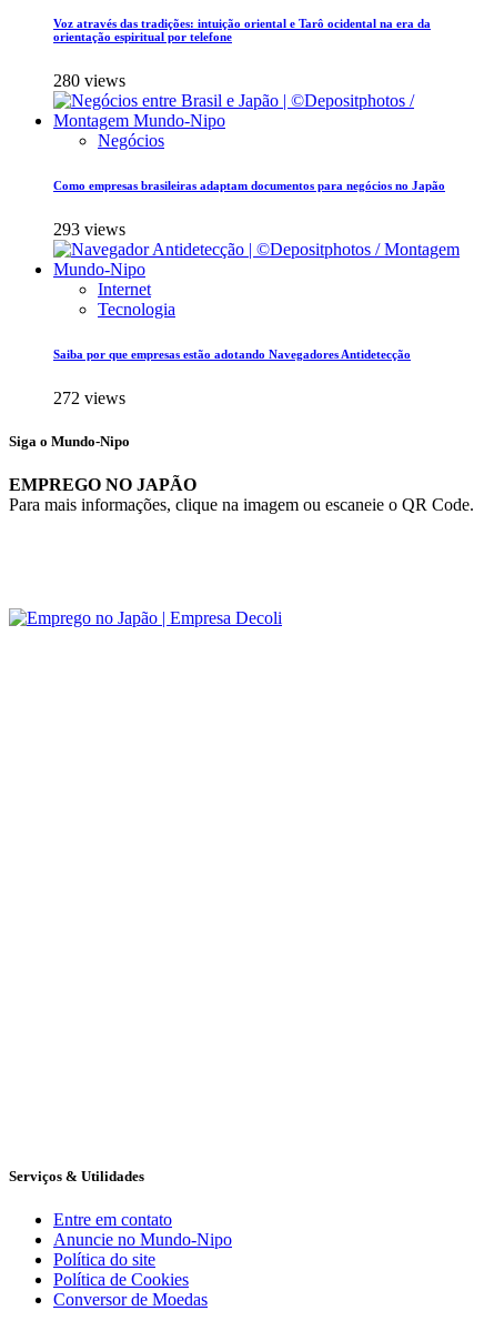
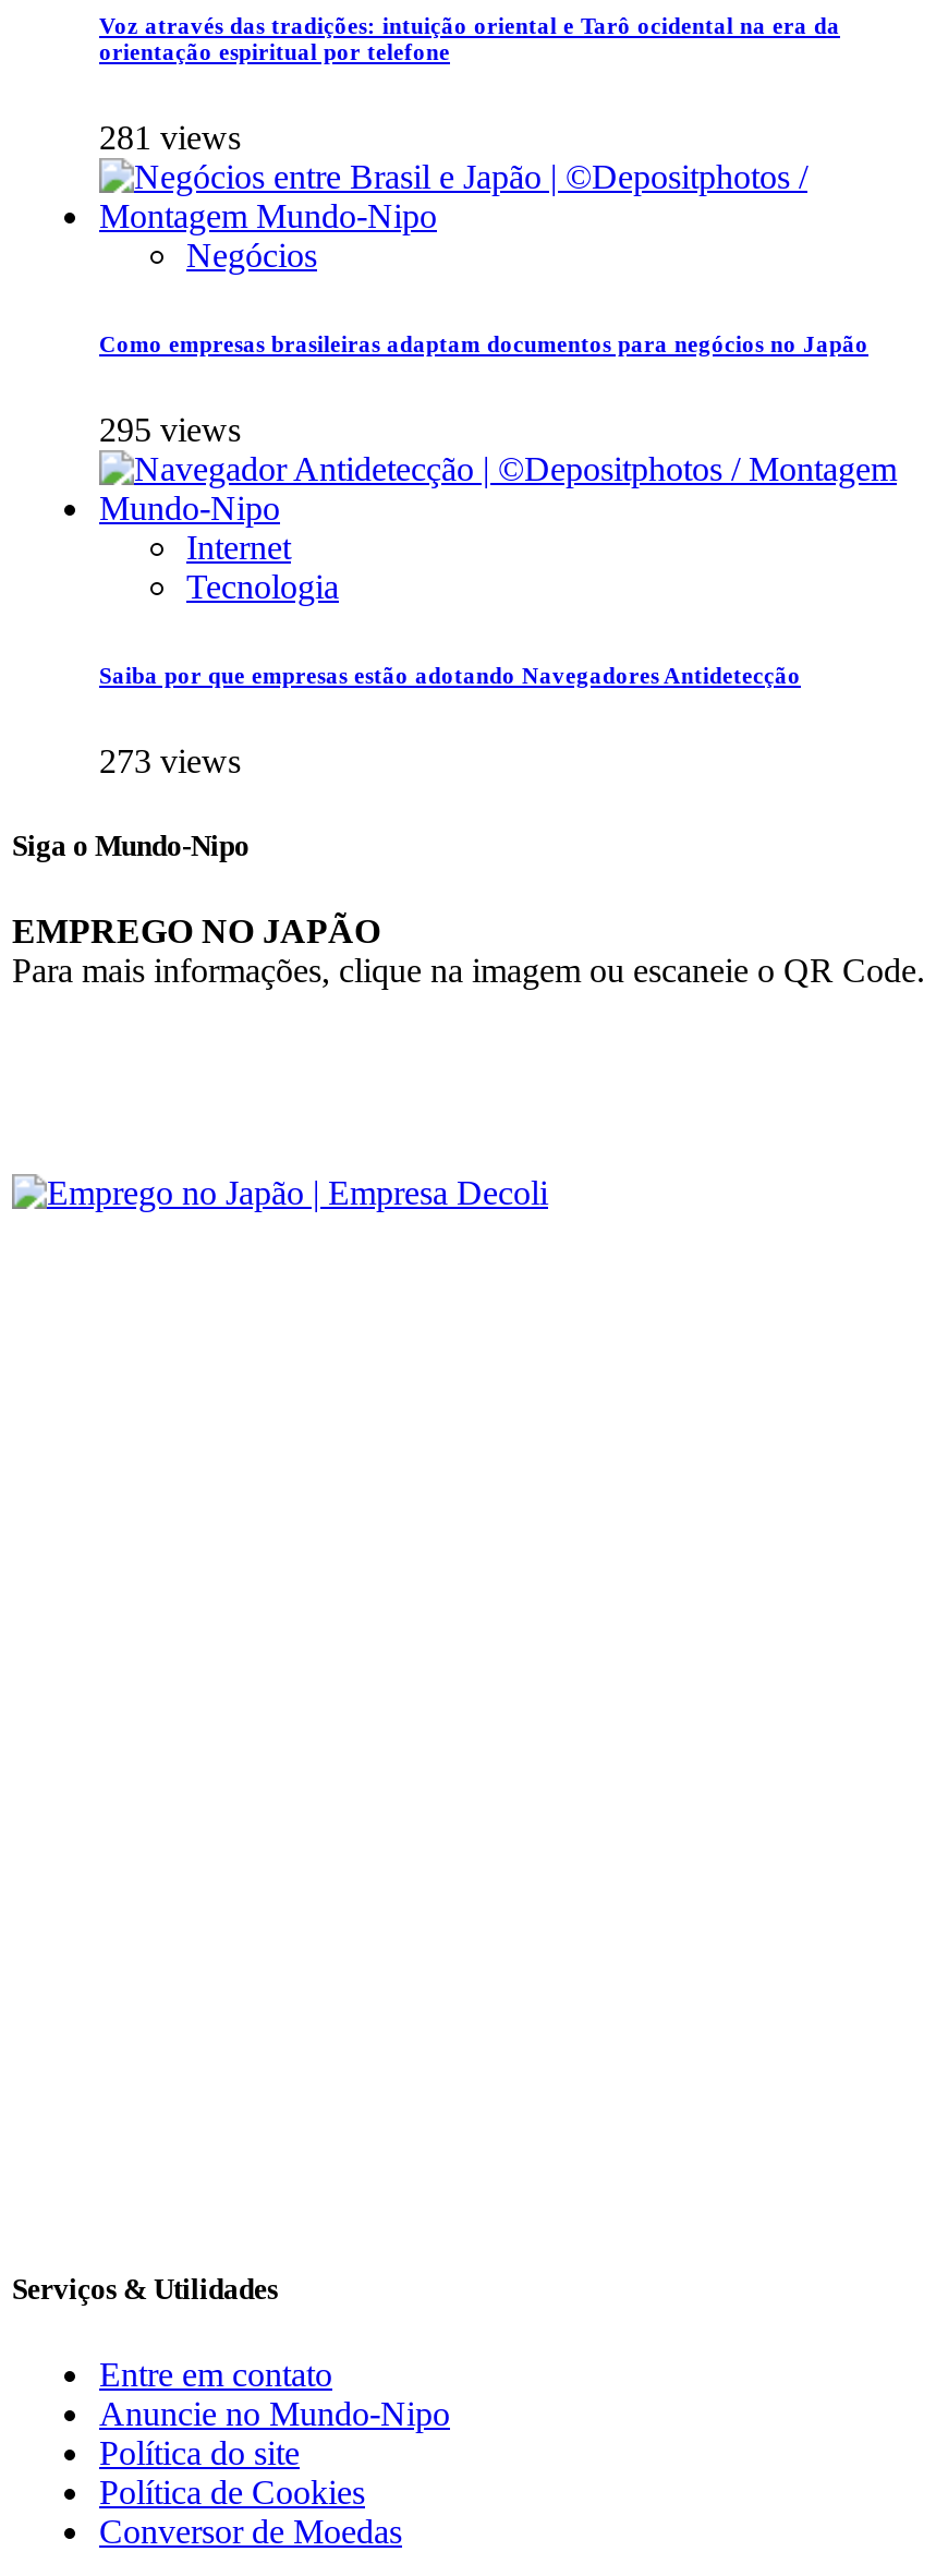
- 280 views
+ 281 views

- 293 views
+ 295 views

- 272 views
+ 273 views
